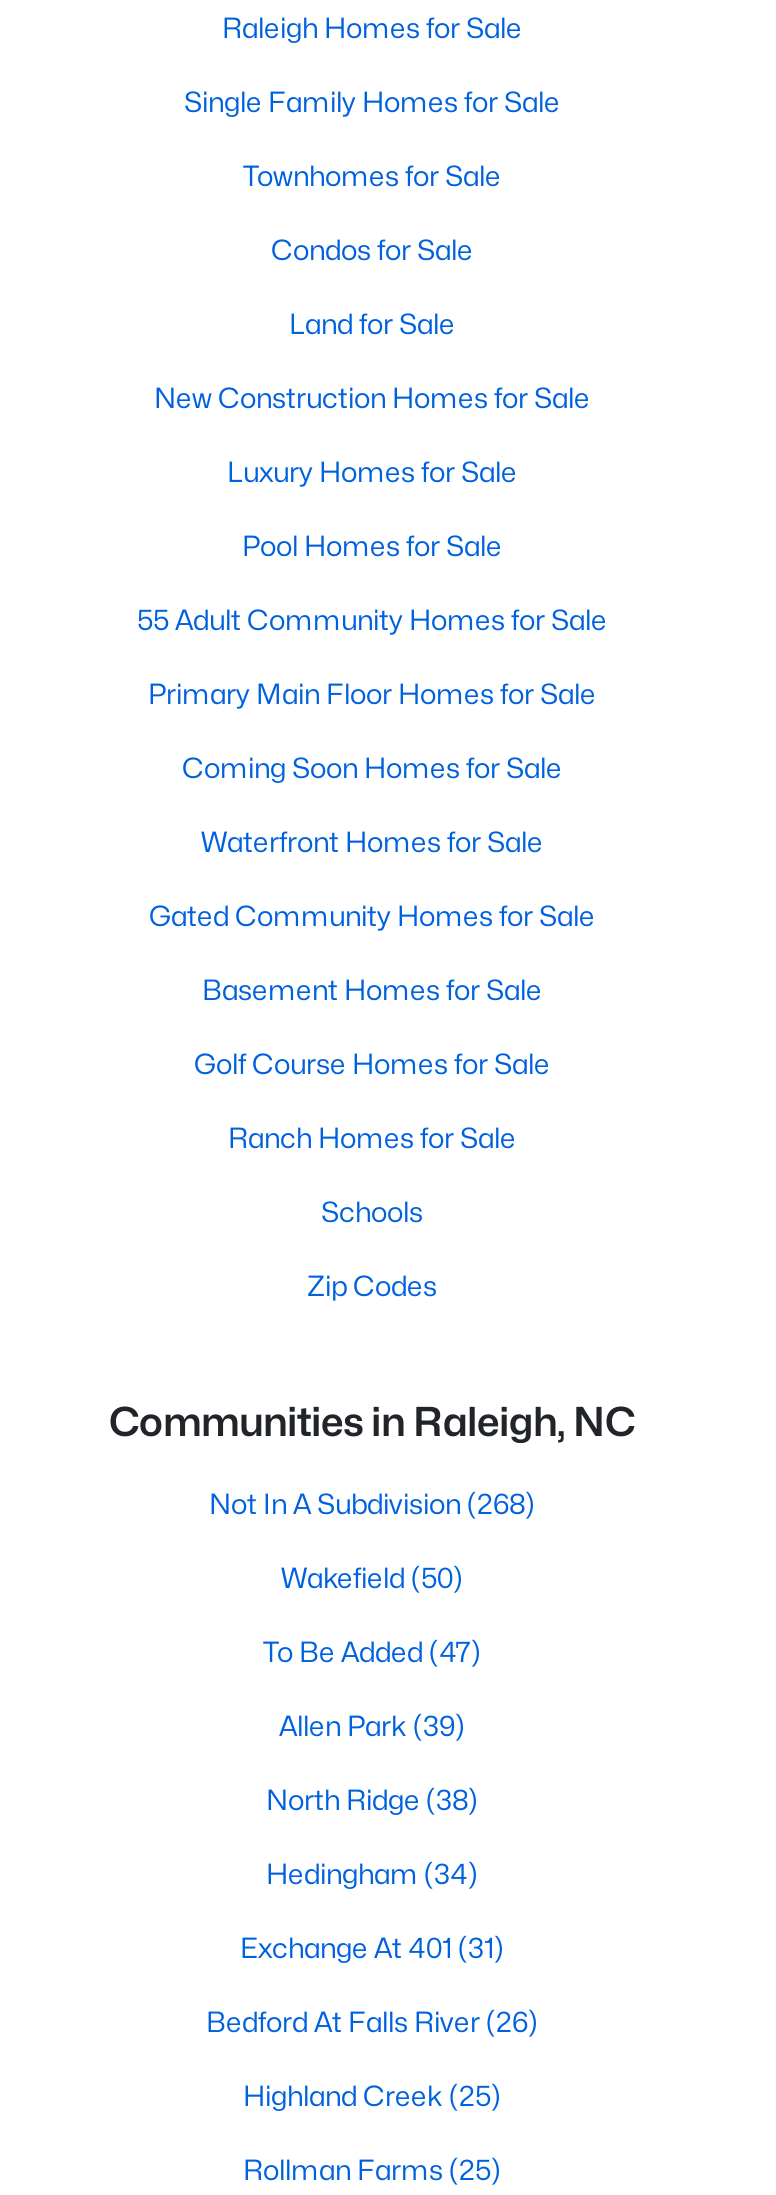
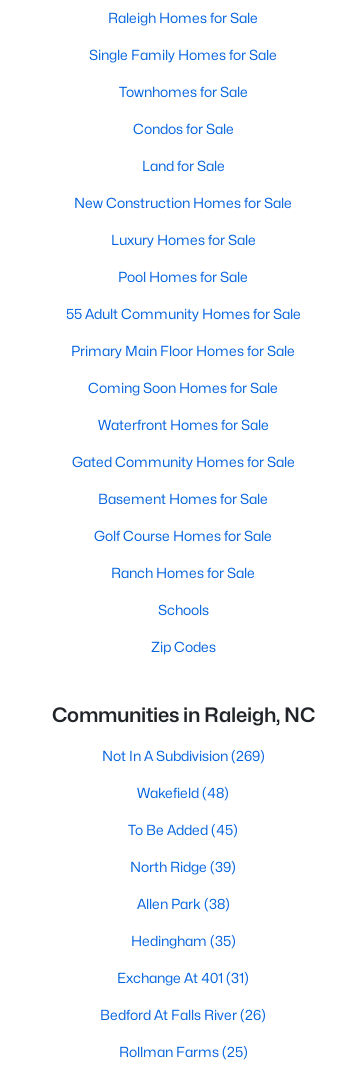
- Not In A Subdivision (268)
+ Not In A Subdivision (269)

- Wakefield (50)
+ Wakefield (48)

- To Be Added (47)
+ To Be Added (45)

- Allen Park (39)
+ North Ridge (39)

- North Ridge (38)
+ Allen Park (38)

- Hedingham (34)
+ Hedingham (35)

- Highland Creek (25)
